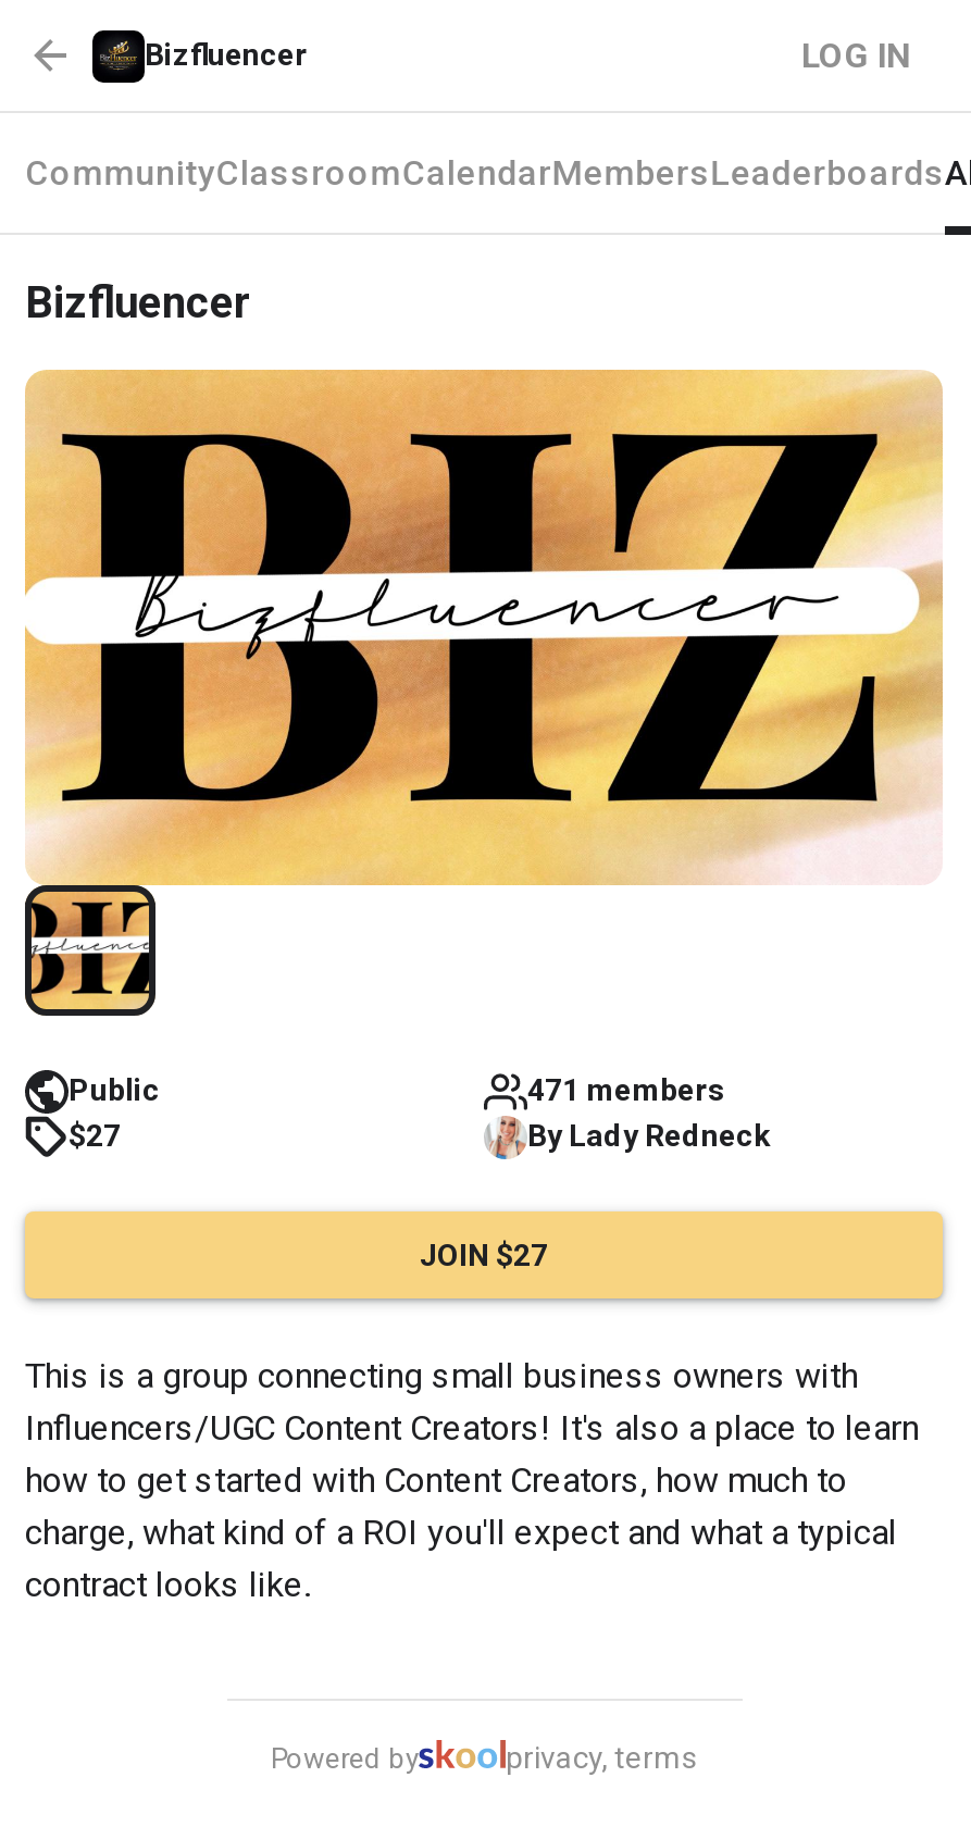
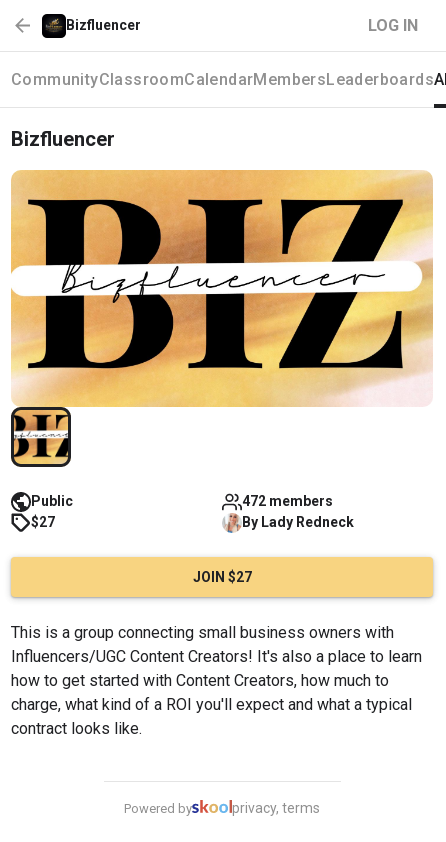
- 471 members
+ 472 members
